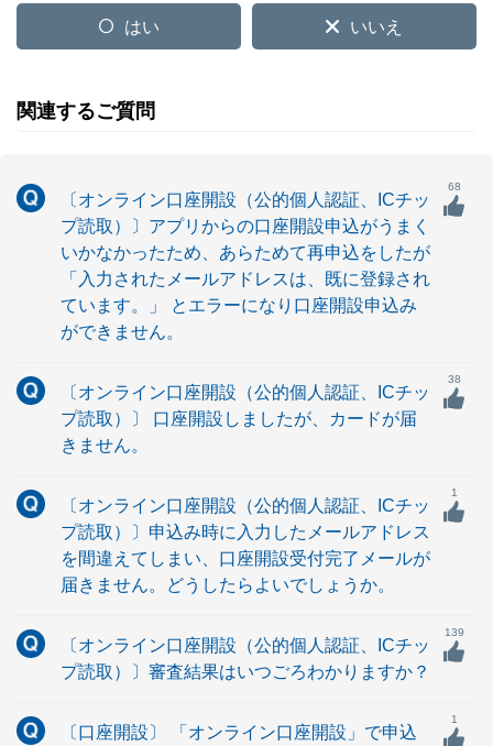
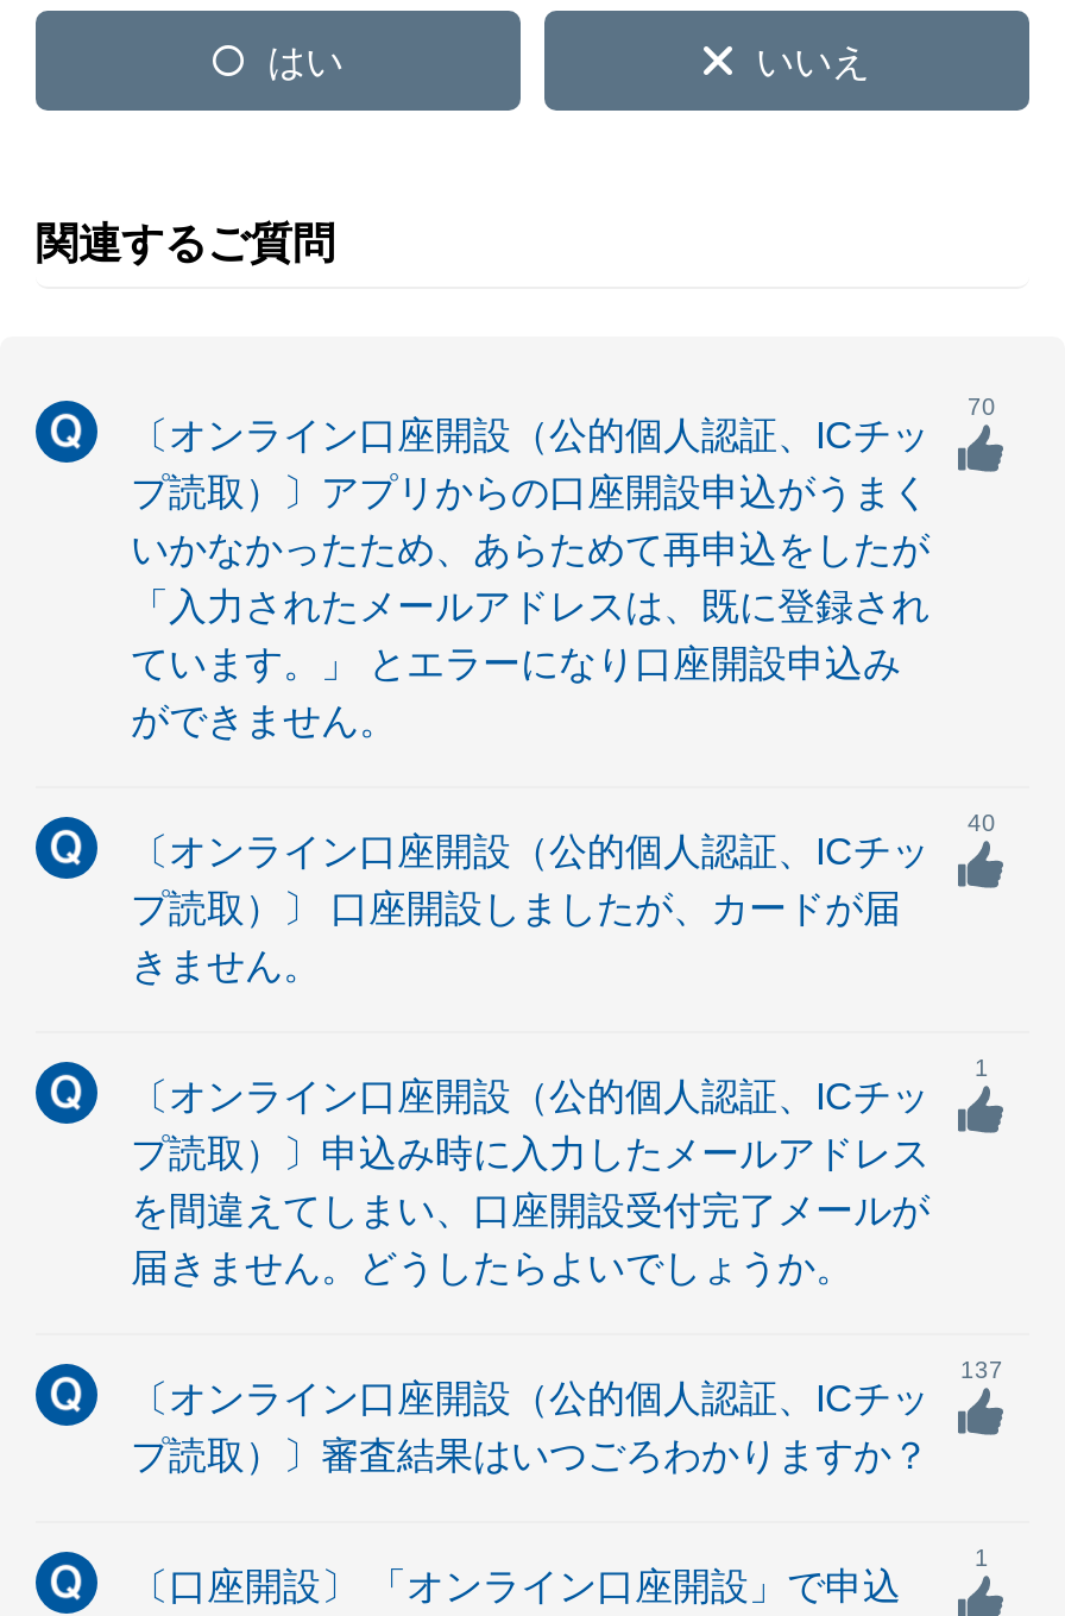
- 68
+ 70

- 38
+ 40

- 139
+ 137
